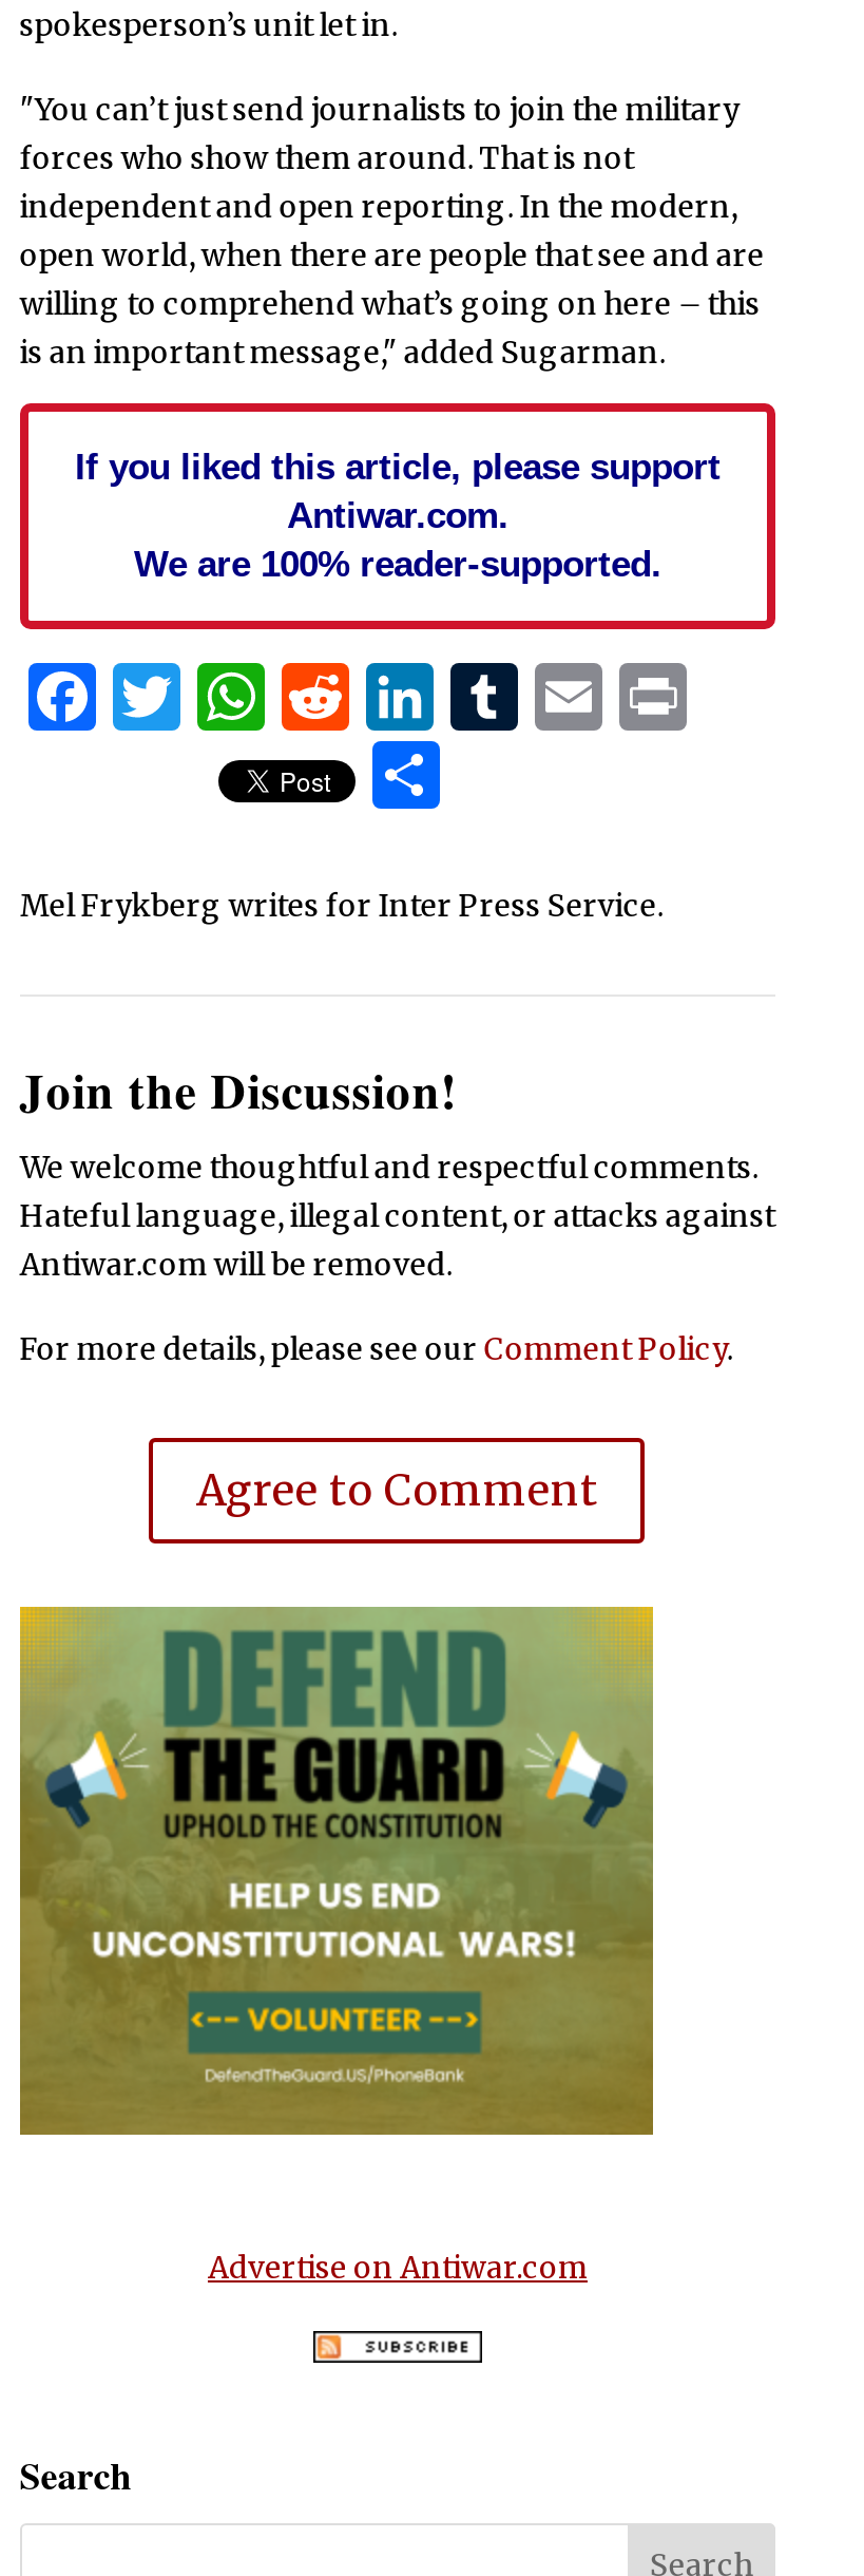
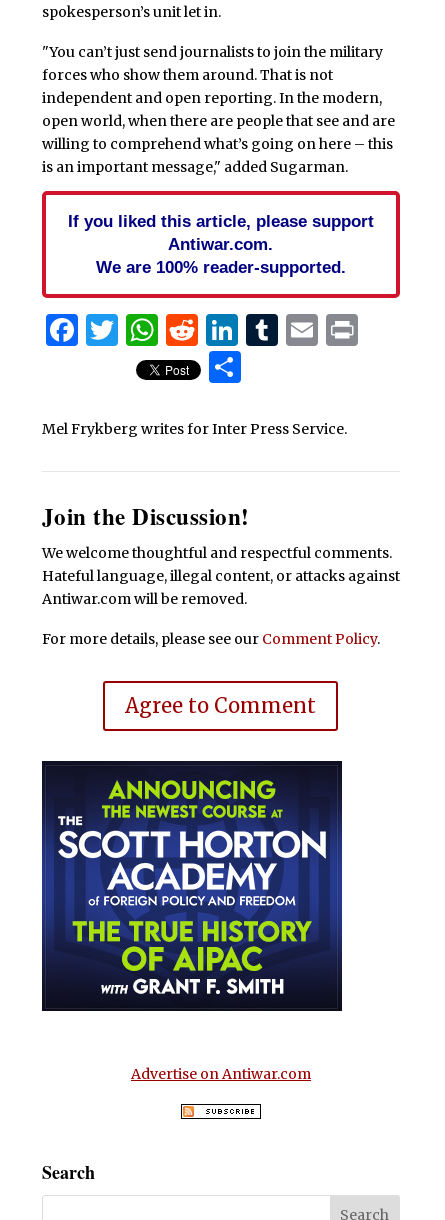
- [image]
+ [image]
